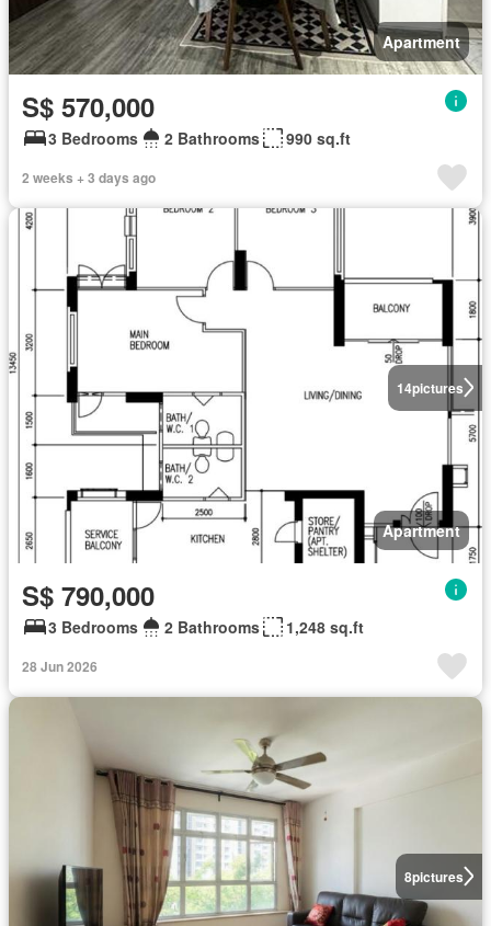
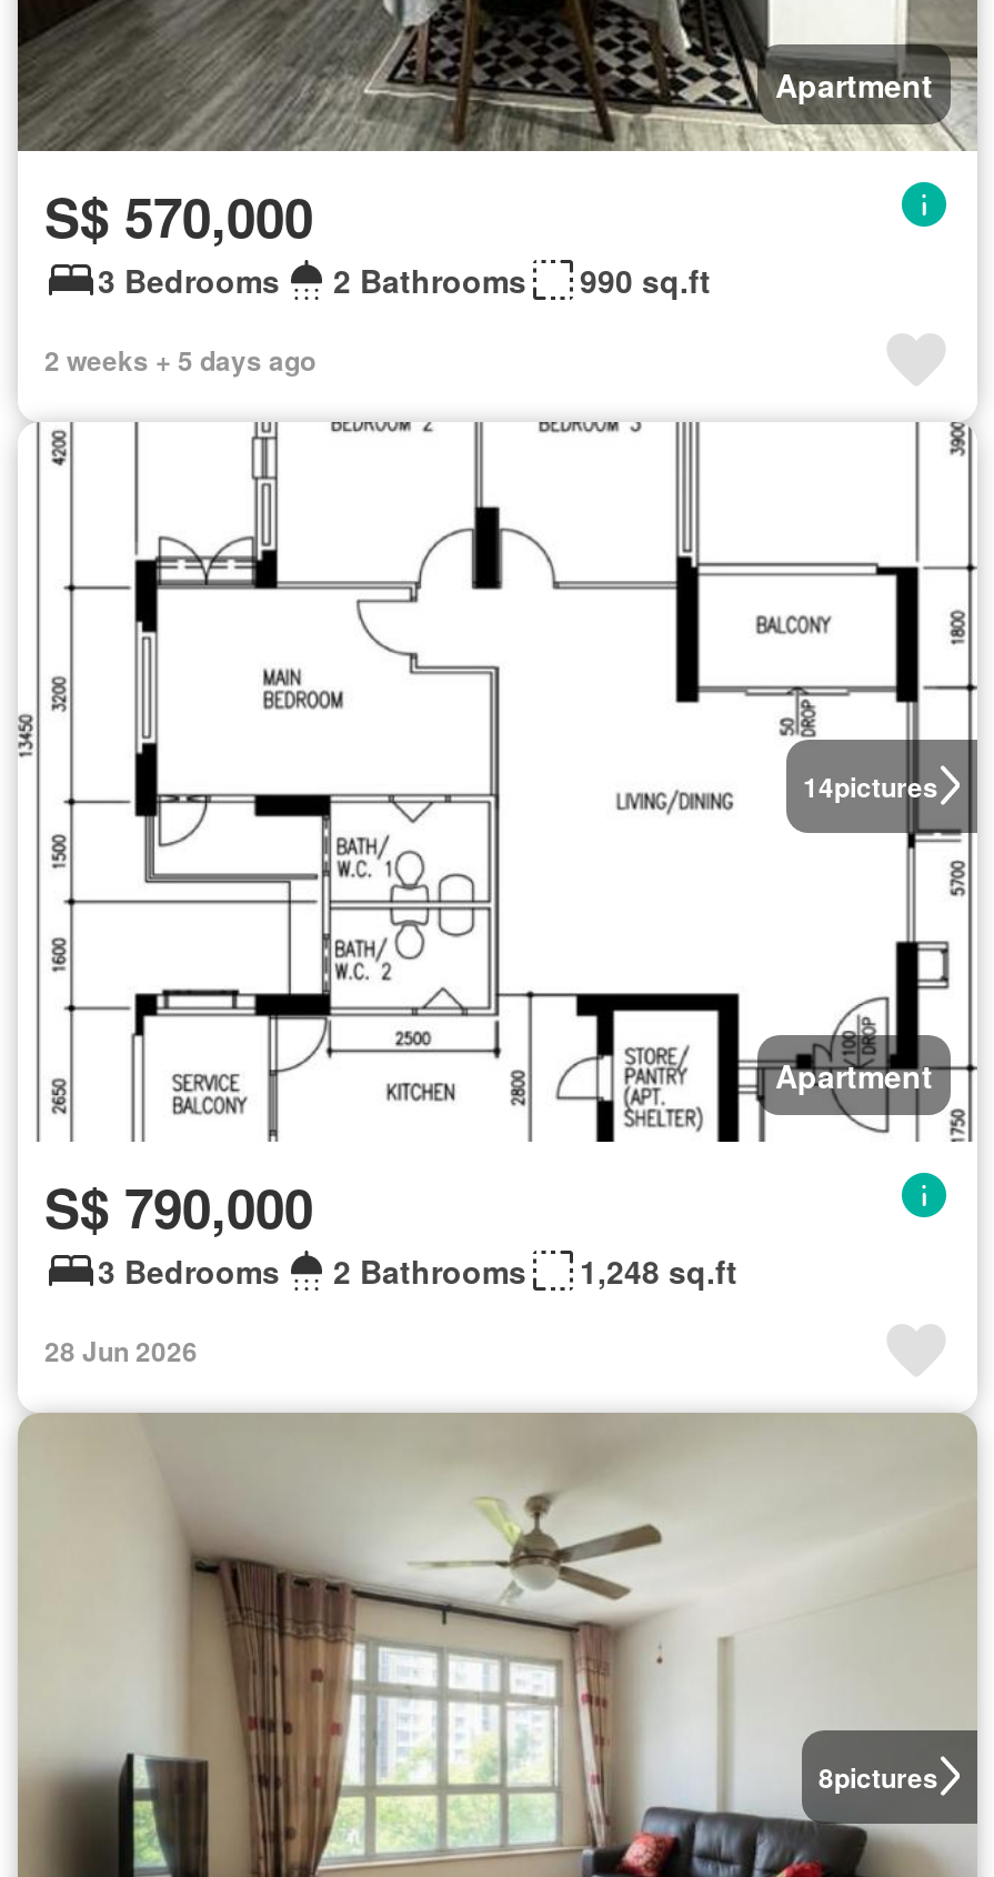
- 2 weeks + 3 days ago
+ 2 weeks + 5 days ago
